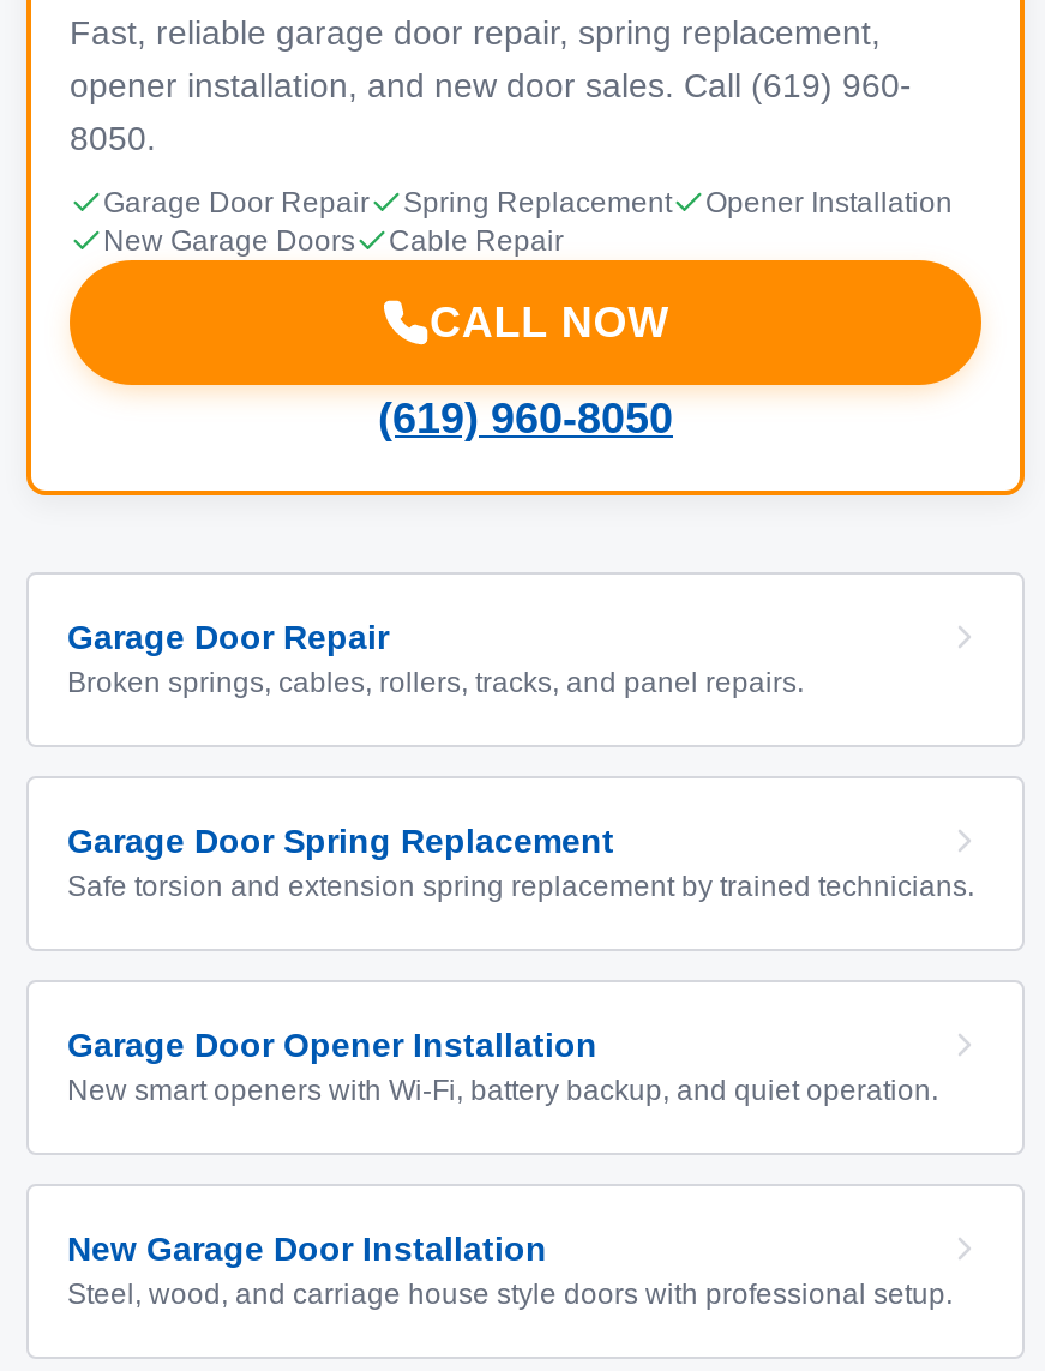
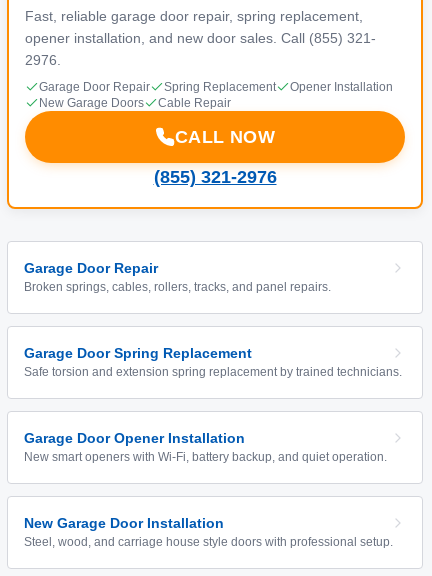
- opener installation, and new door sales. Call (619) 960-
+ opener installation, and new door sales. Call (855) 321-

- 8050.
+ 2976.

- (619) 960-8050
+ (855) 321-2976
